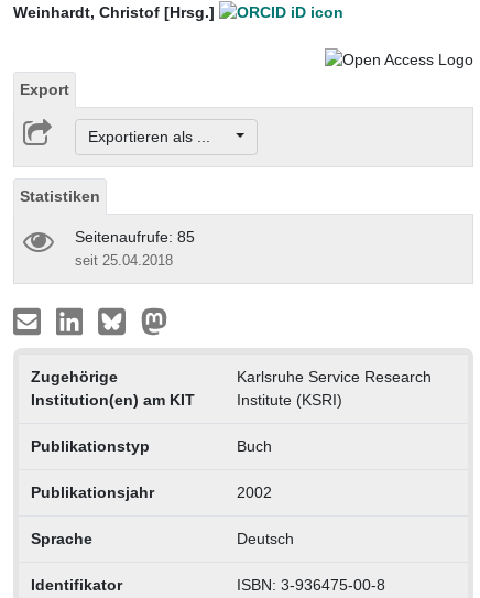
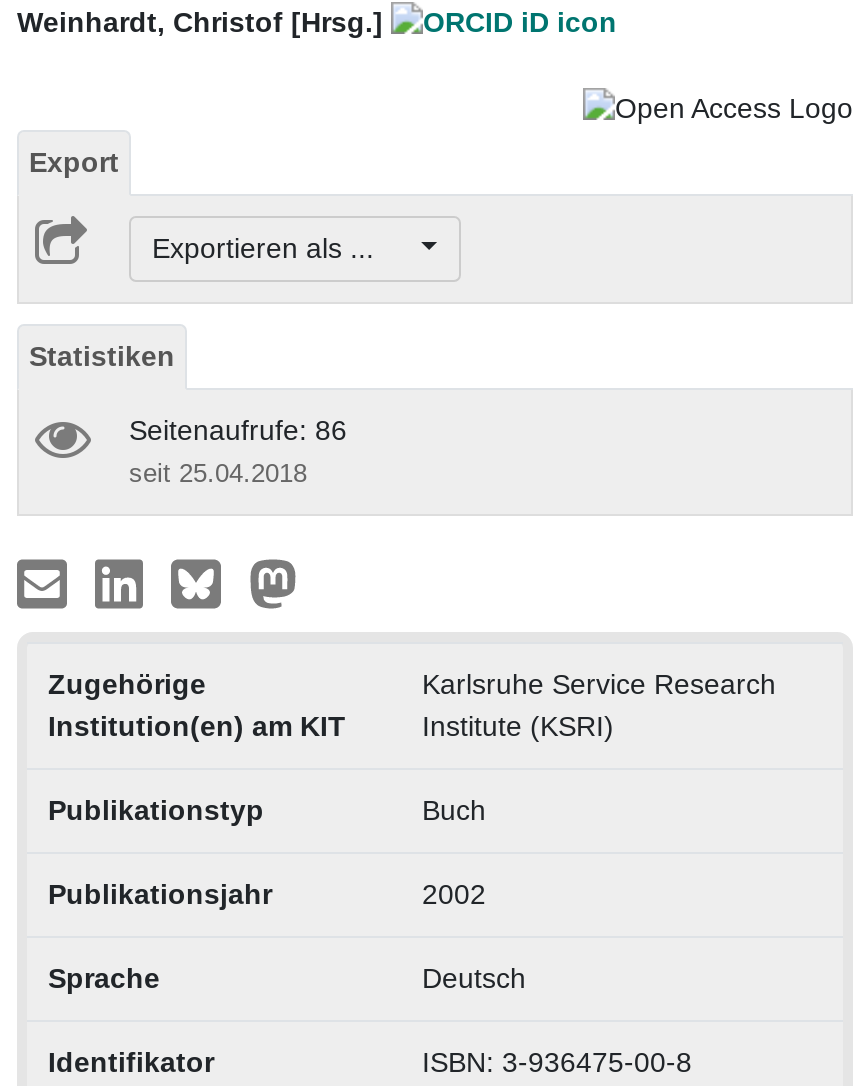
- Seitenaufrufe: 85
+ Seitenaufrufe: 86
